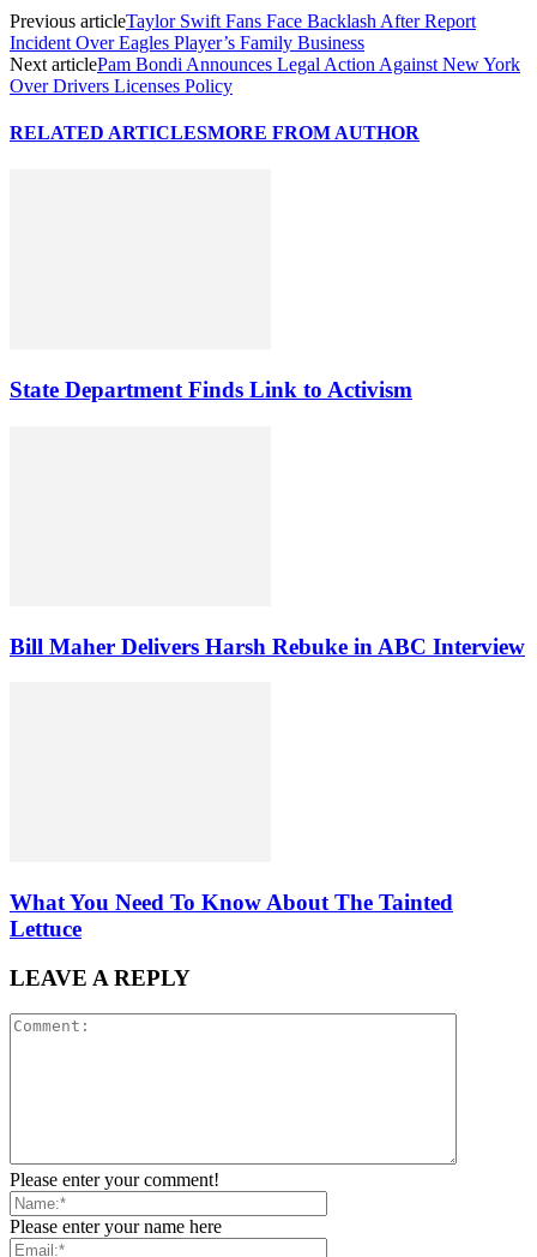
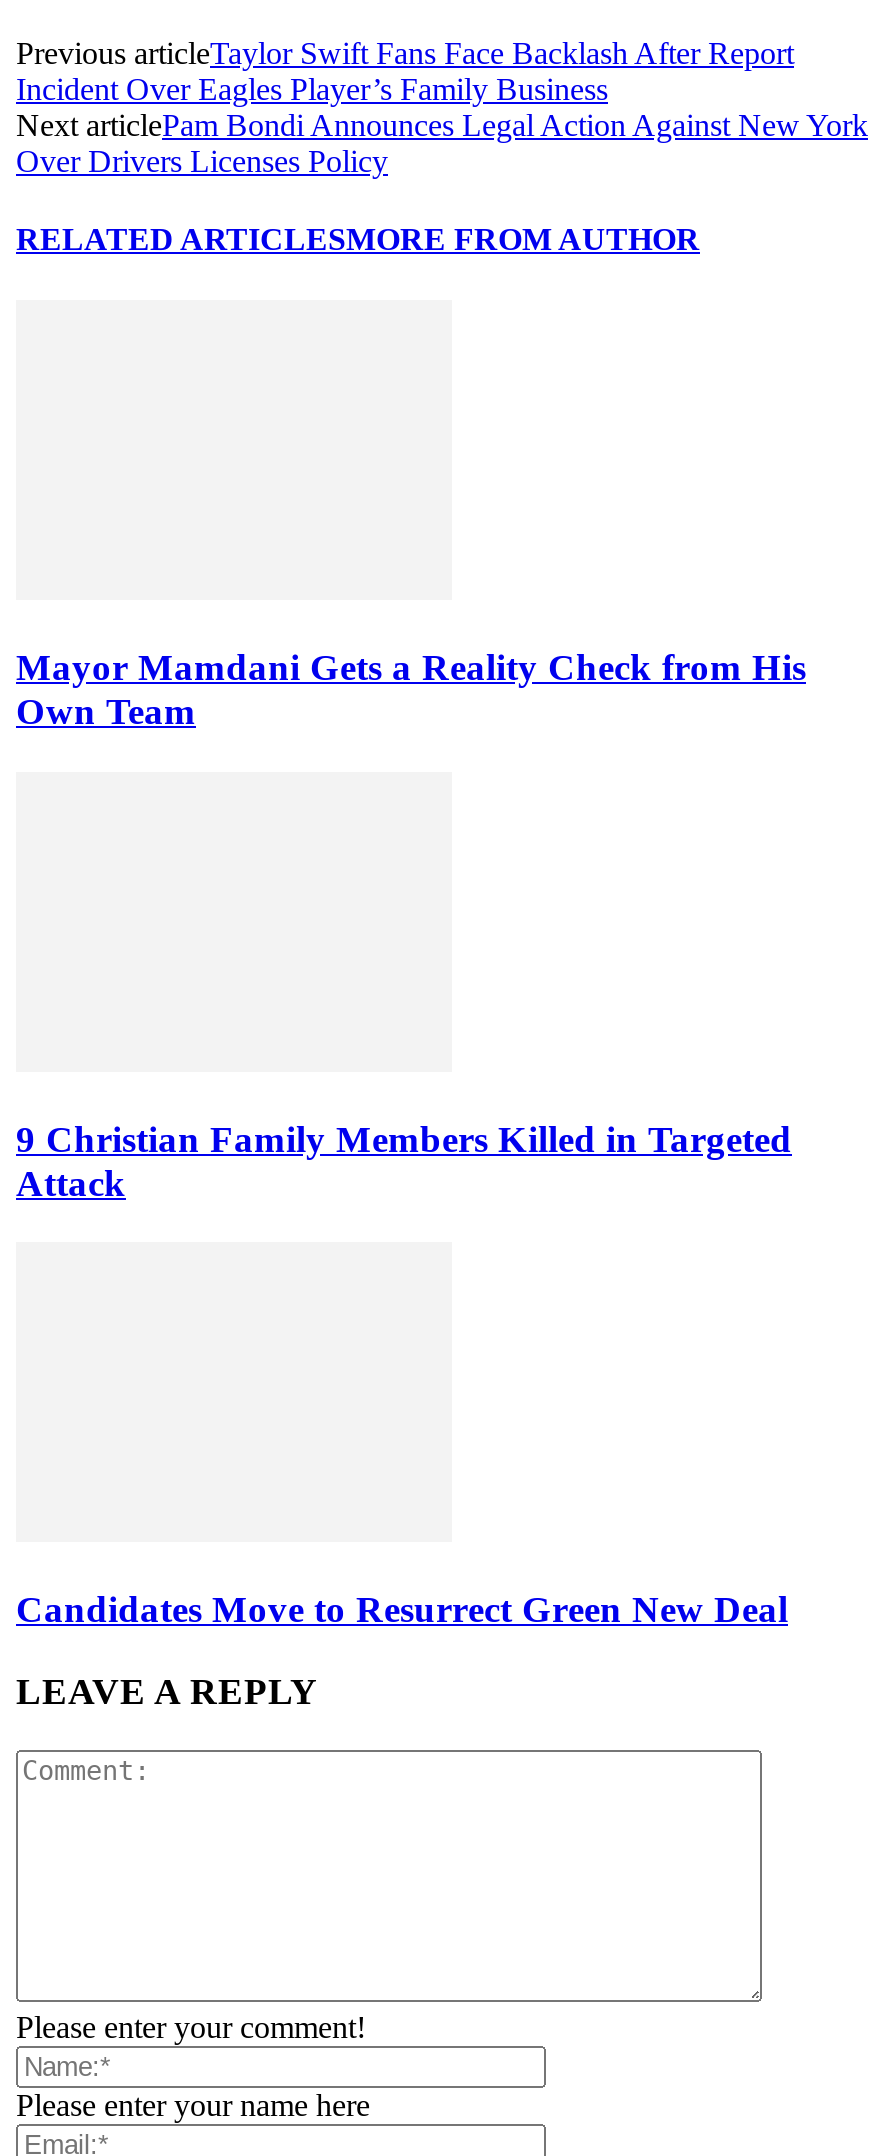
- State Department Finds Link to Activism
+ Mayor Mamdani Gets a Reality Check from His
+ Own Team

- Bill Maher Delivers Harsh Rebuke in ABC Interview
+ 9 Christian Family Members Killed in Targeted
+ Attack

- What You Need To Know About The Tainted
- Lettuce
+ Candidates Move to Resurrect Green New Deal
